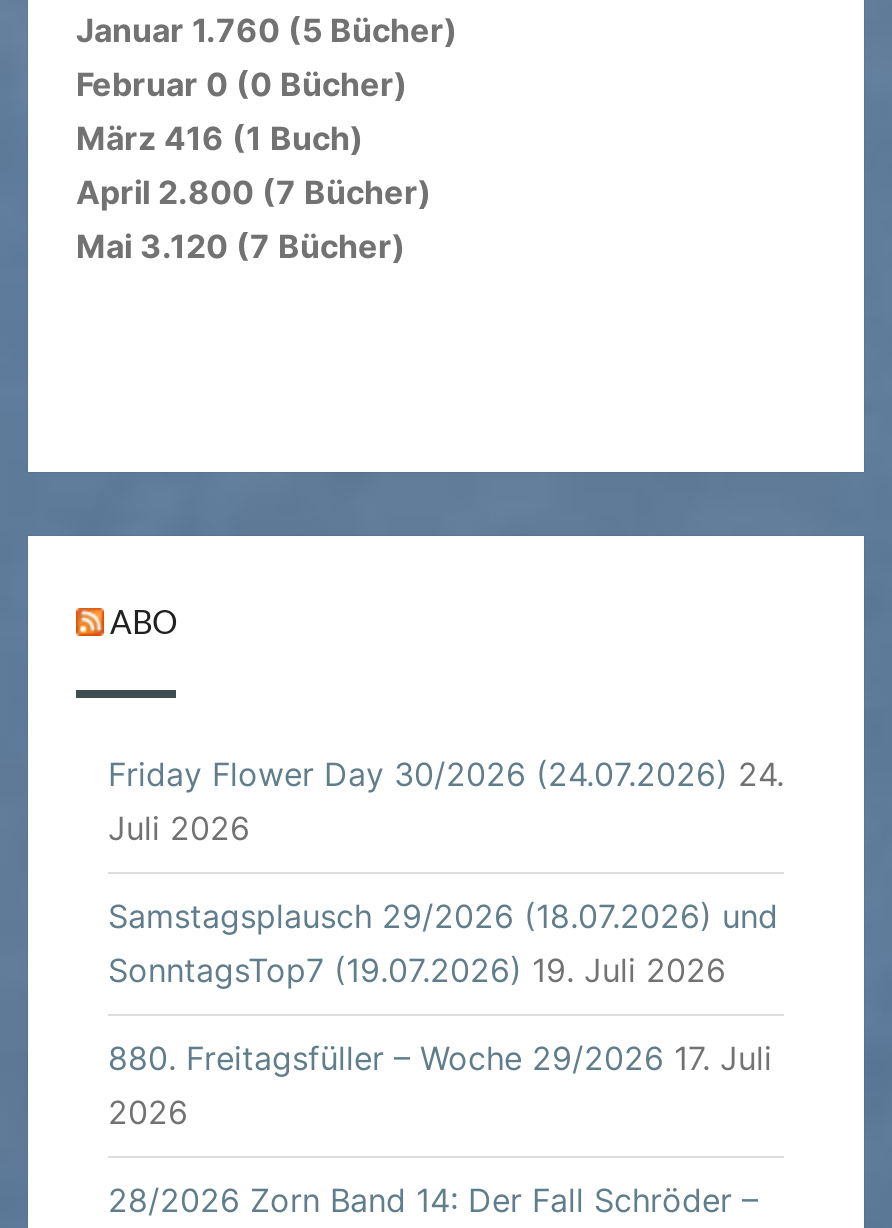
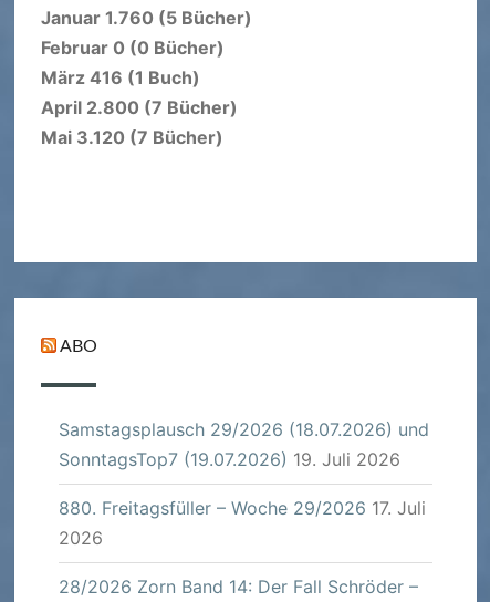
- Friday Flower Day 30/2026 (24.07.2026) 24.
- Juli 2026
